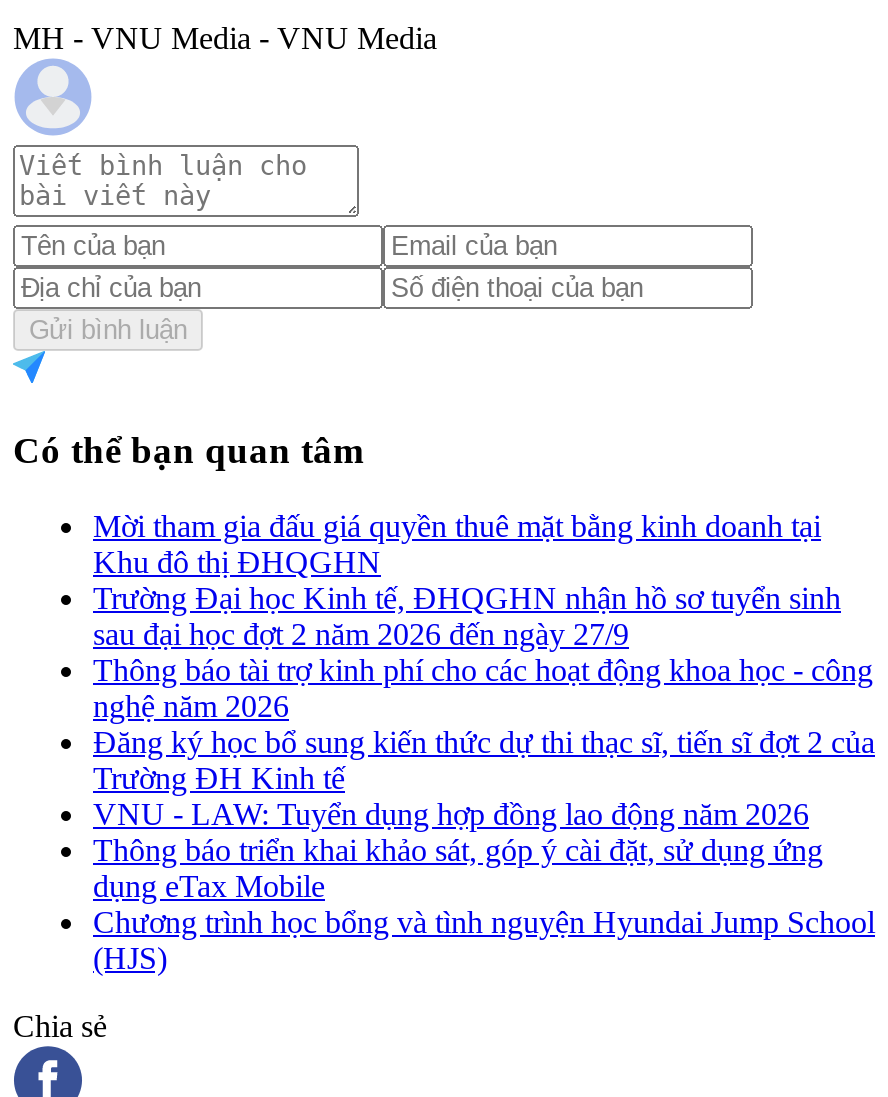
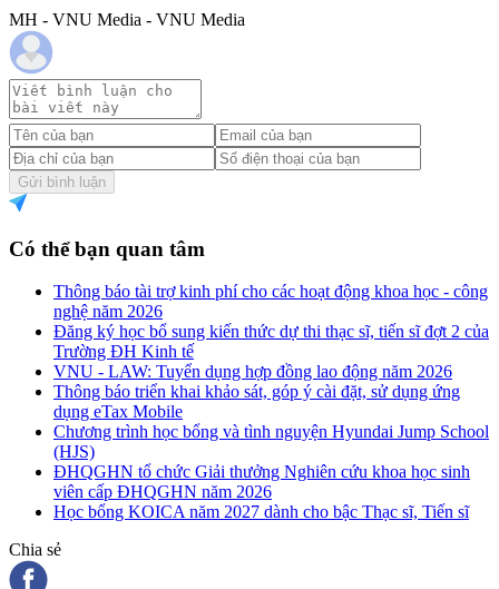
- Mời tham gia đấu giá quyền thuê mặt bằng kinh doanh tại
- Khu đô thị ĐHQGHN
- Trường Đại học Kinh tế, ĐHQGHN nhận hồ sơ tuyển sinh
- sau đại học đợt 2 năm 2026 đến ngày 27/9

moved up: Thông báo tài trợ kinh phí cho các hoạt động khoa học - công | nghệ năm 2026 | Đăng ký học bổ sung kiến thức dự thi thạc sĩ, tiến sĩ đợt 2 của | ... | Chương trình học bổng và tình nguyện Hyundai Jump School | (HJS)

+ ĐHQGHN tổ chức Giải thưởng Nghiên cứu khoa học sinh
+ viên cấp ĐHQGHN năm 2026
+ Học bổng KOICA năm 2027 dành cho bậc Thạc sĩ, Tiến sĩ
